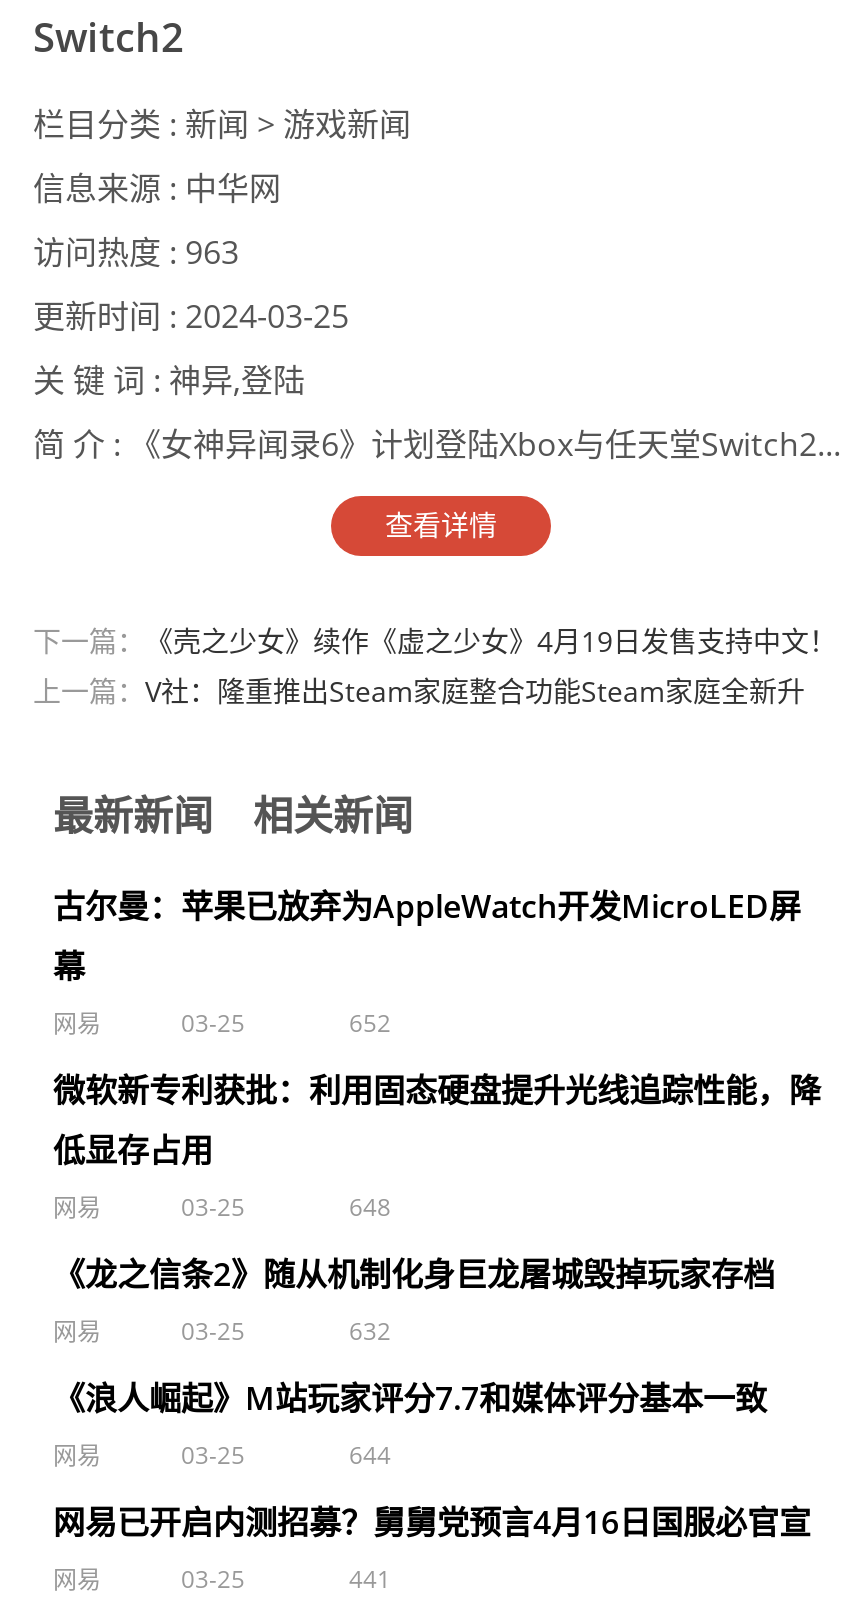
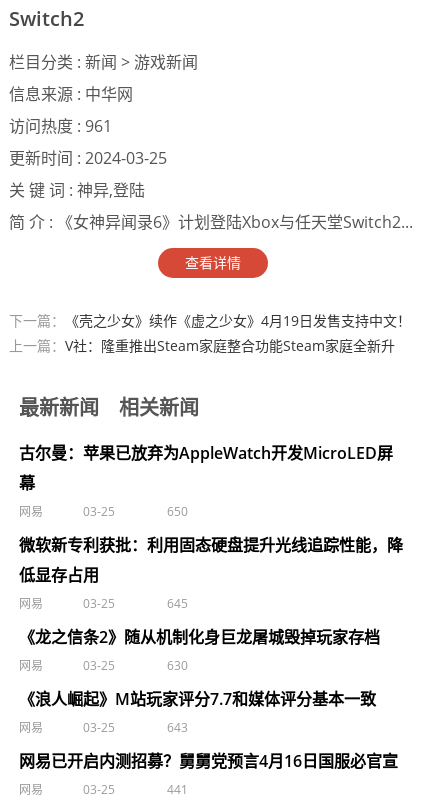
- 访问热度 : 963
+ 访问热度 : 961

- 652
+ 650

- 648
+ 645

- 632
+ 630

- 644
+ 643
